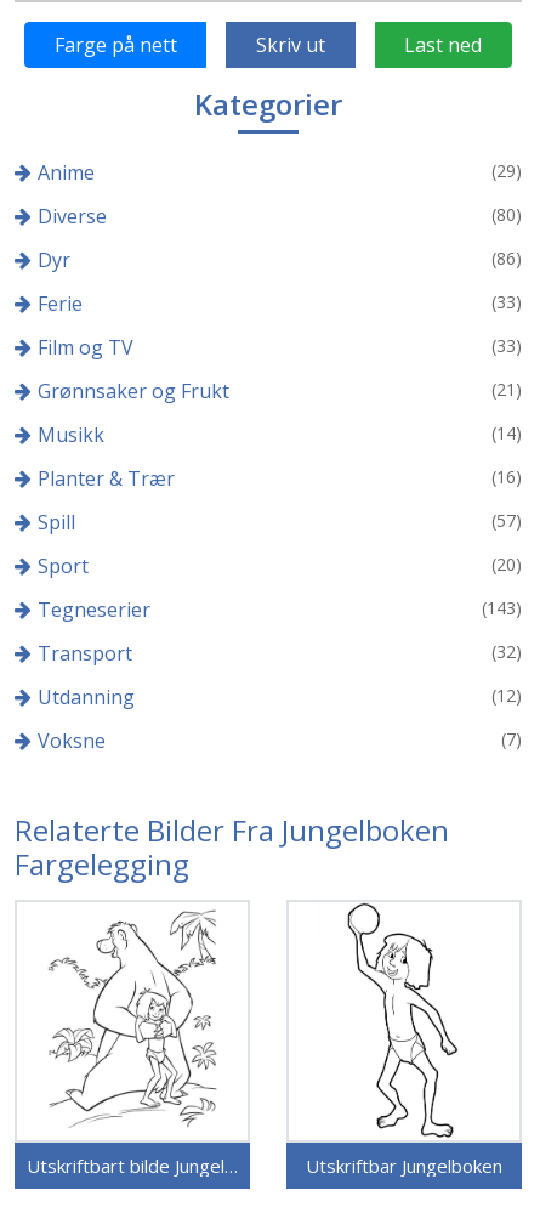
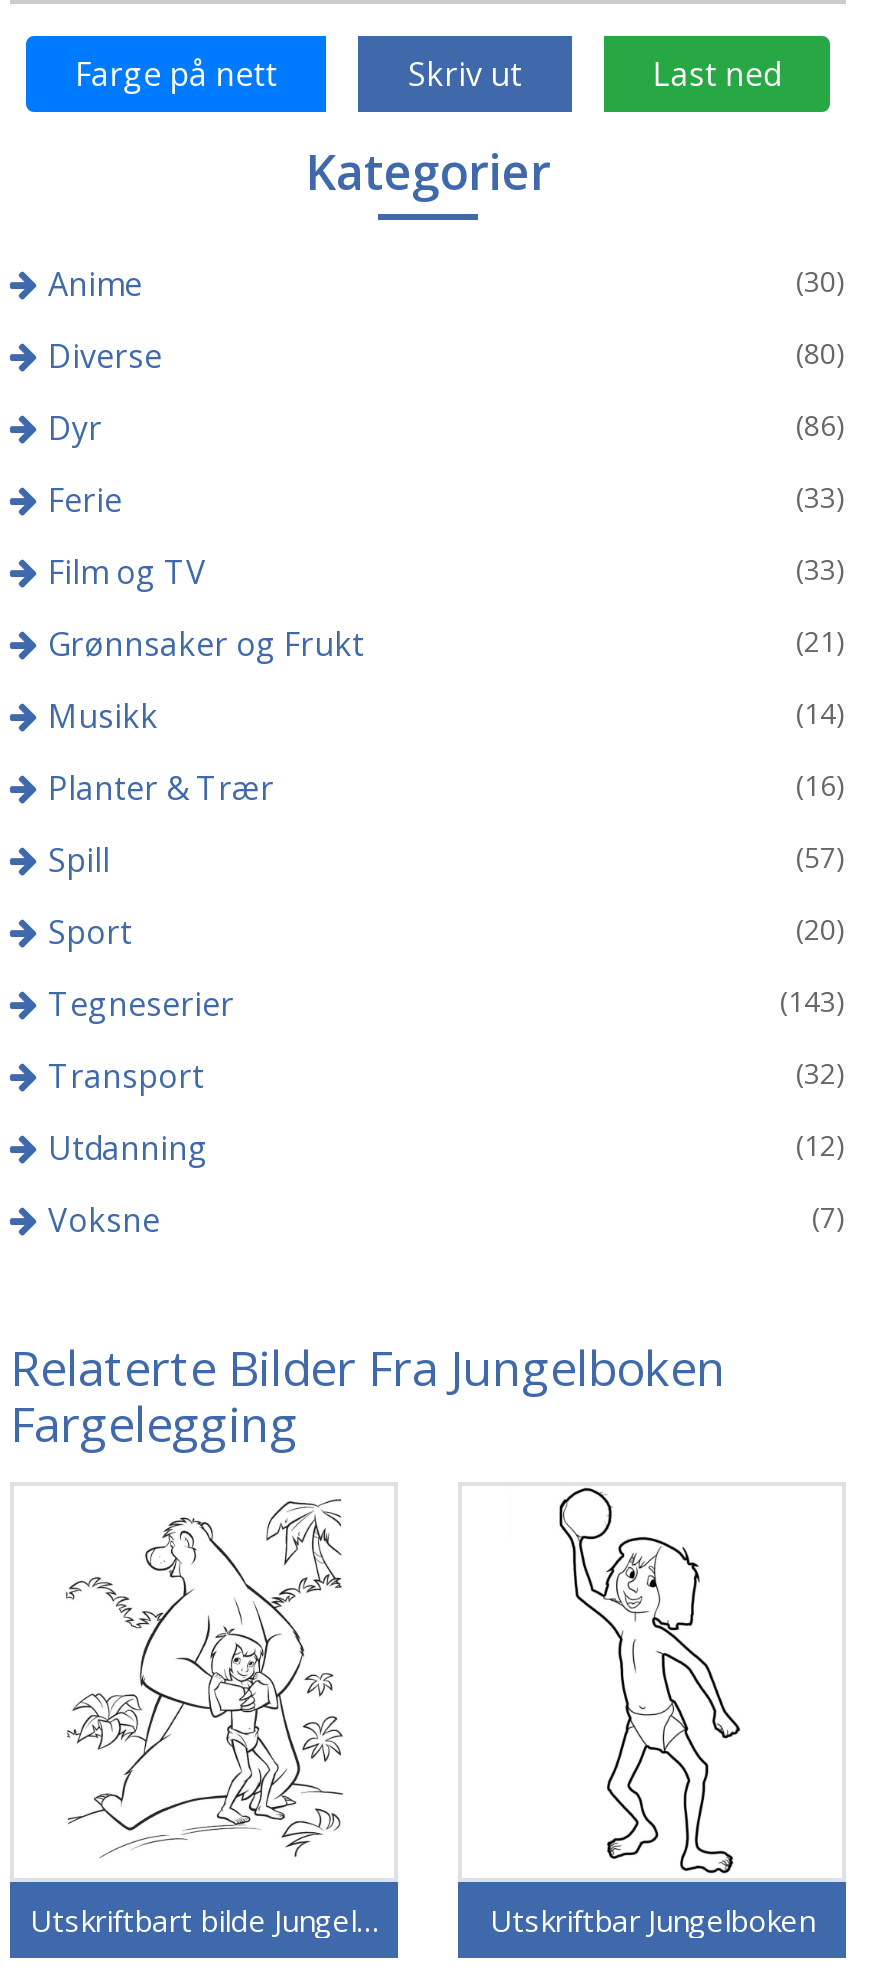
- (29)
+ (30)
